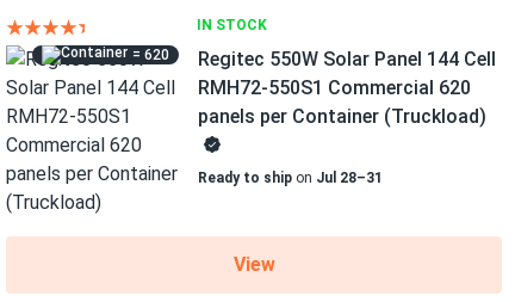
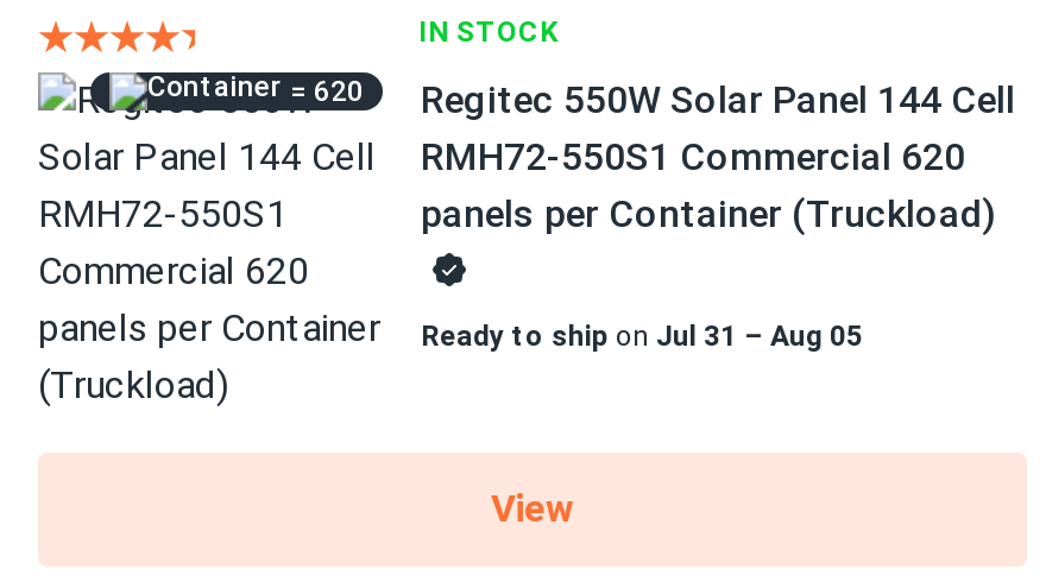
- Ready to ship on Jul 28–31
+ Ready to ship on Jul 31 – Aug 05
